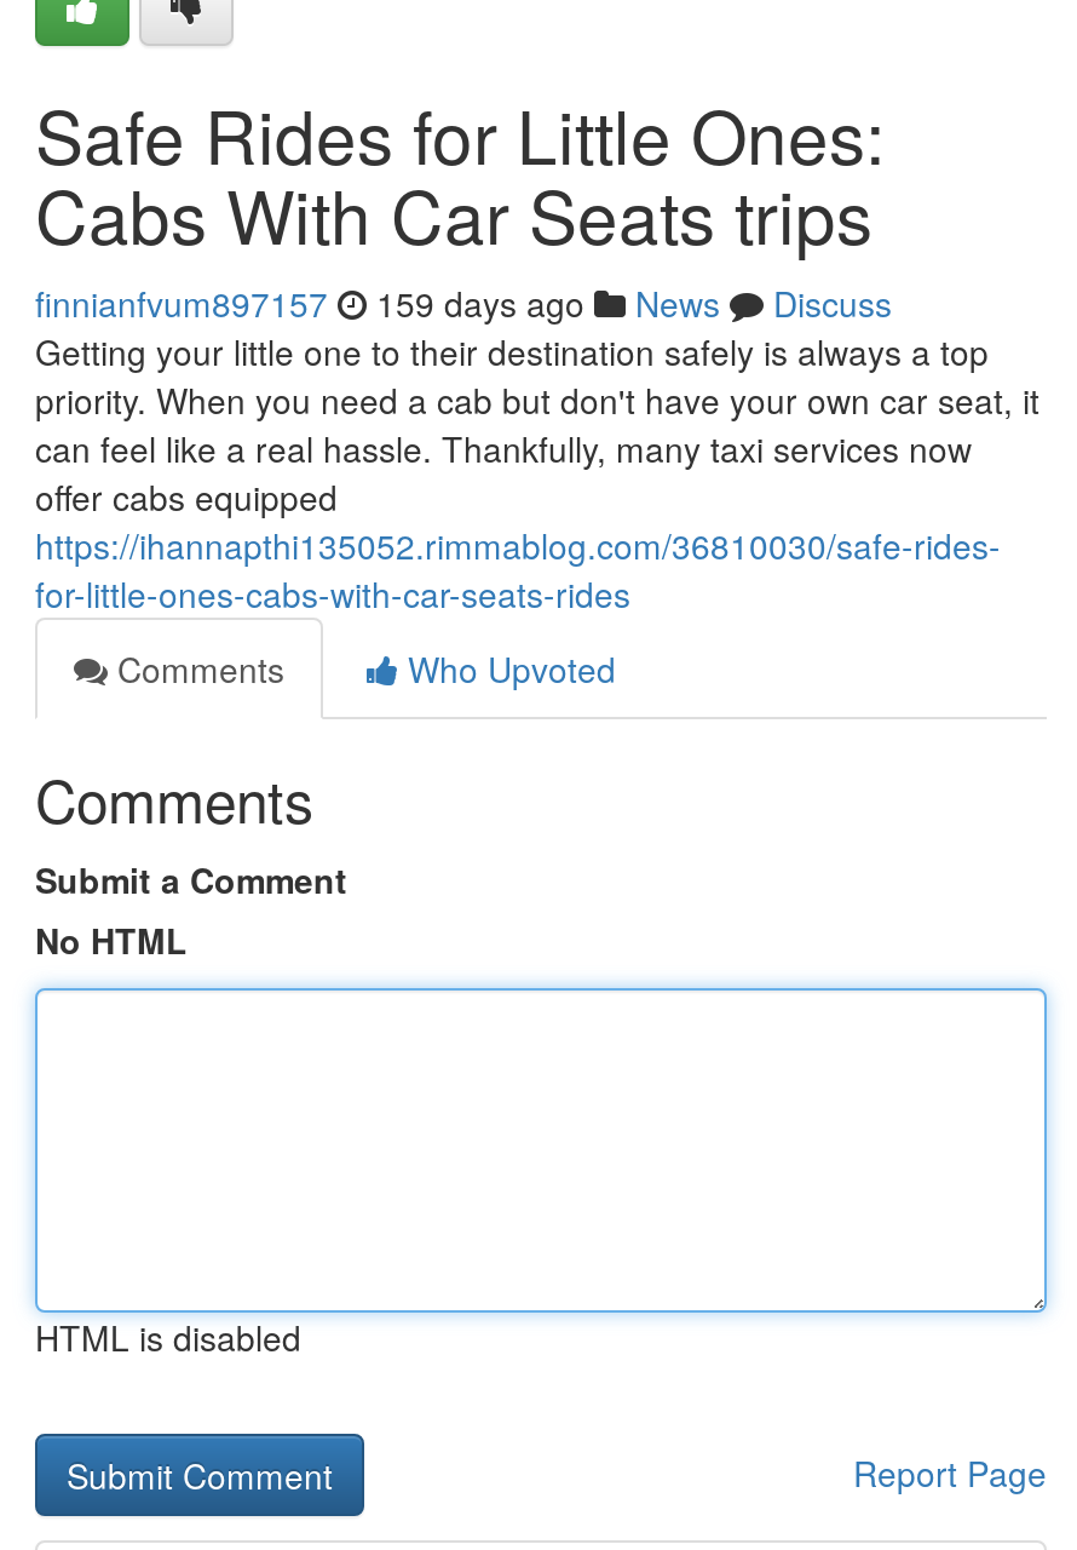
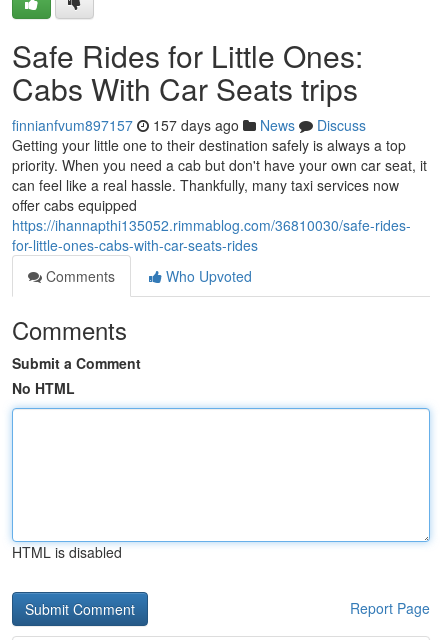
- finnianfvum897157 159 days ago News Discuss
+ finnianfvum897157 157 days ago News Discuss
